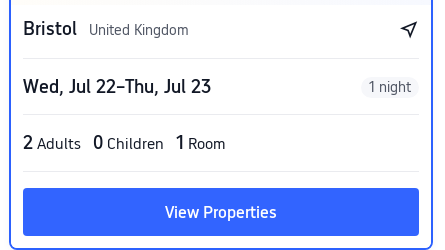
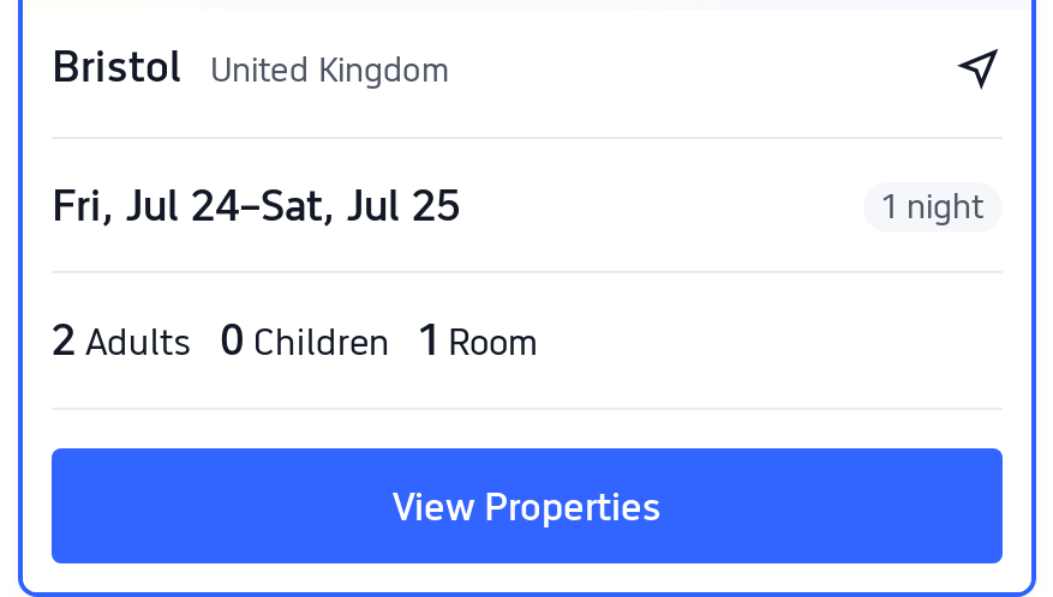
- Wed, Jul 22–Thu, Jul 23
+ Fri, Jul 24–Sat, Jul 25
